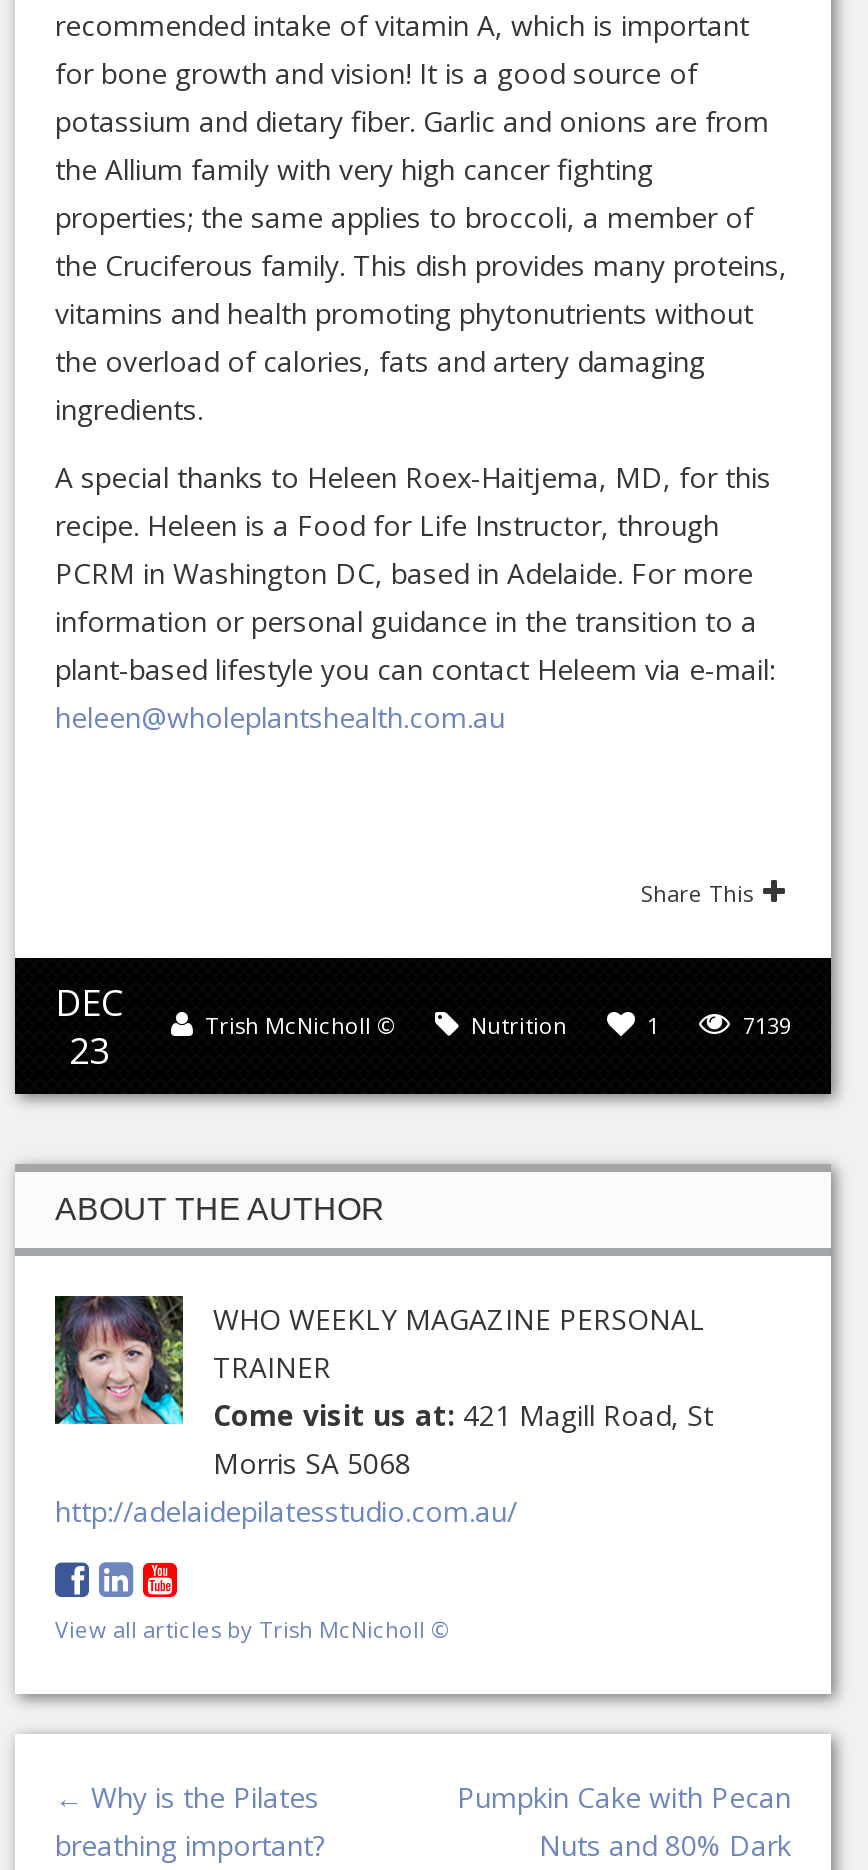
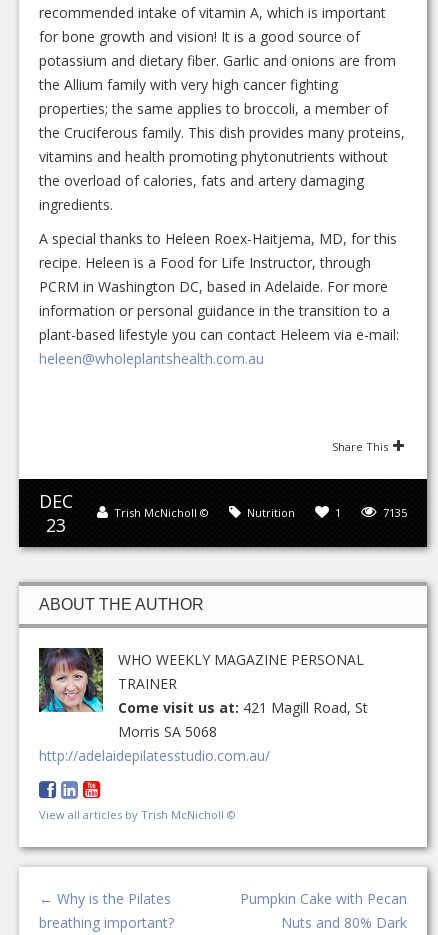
- 7139
+ 7135
